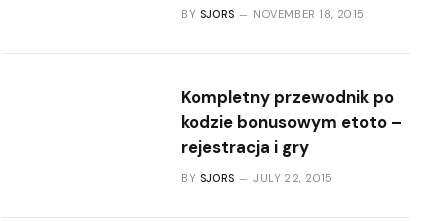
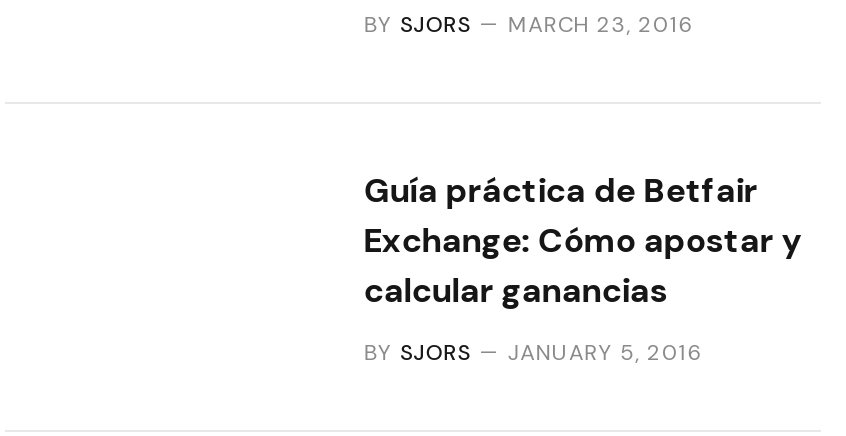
- BY SJORS NOVEMBER 18, 2015
+ BY SJORS MARCH 23, 2016

- Kompletny przewodnik po
- kodzie bonusowym etoto –
- rejestracja i gry
+ Guía práctica de Betfair
+ Exchange: Cómo apostar y
+ calcular ganancias

- BY SJORS JULY 22, 2015
+ BY SJORS JANUARY 5, 2016
